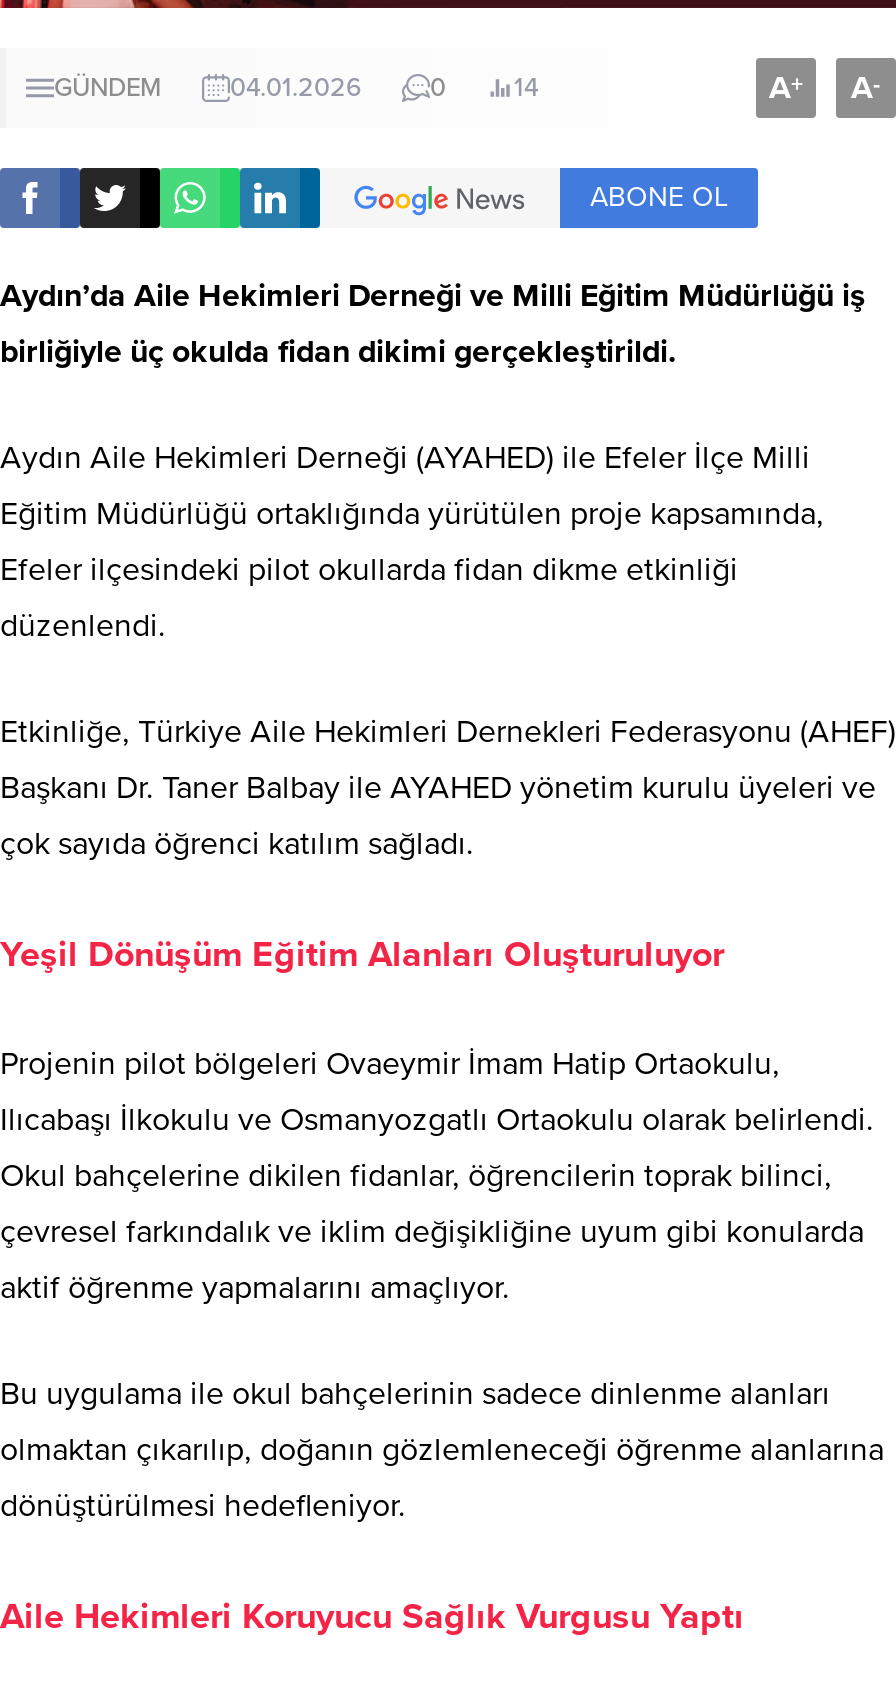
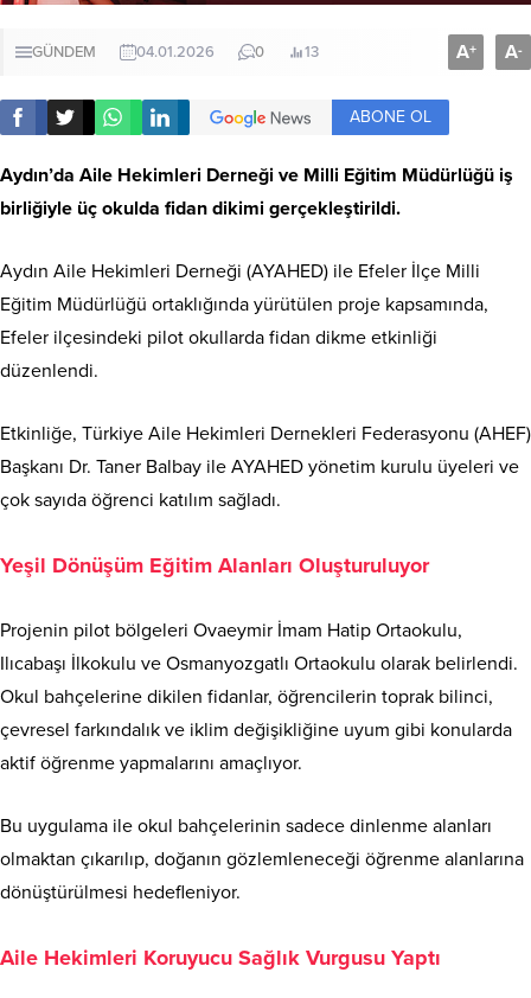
- 14
+ 13
